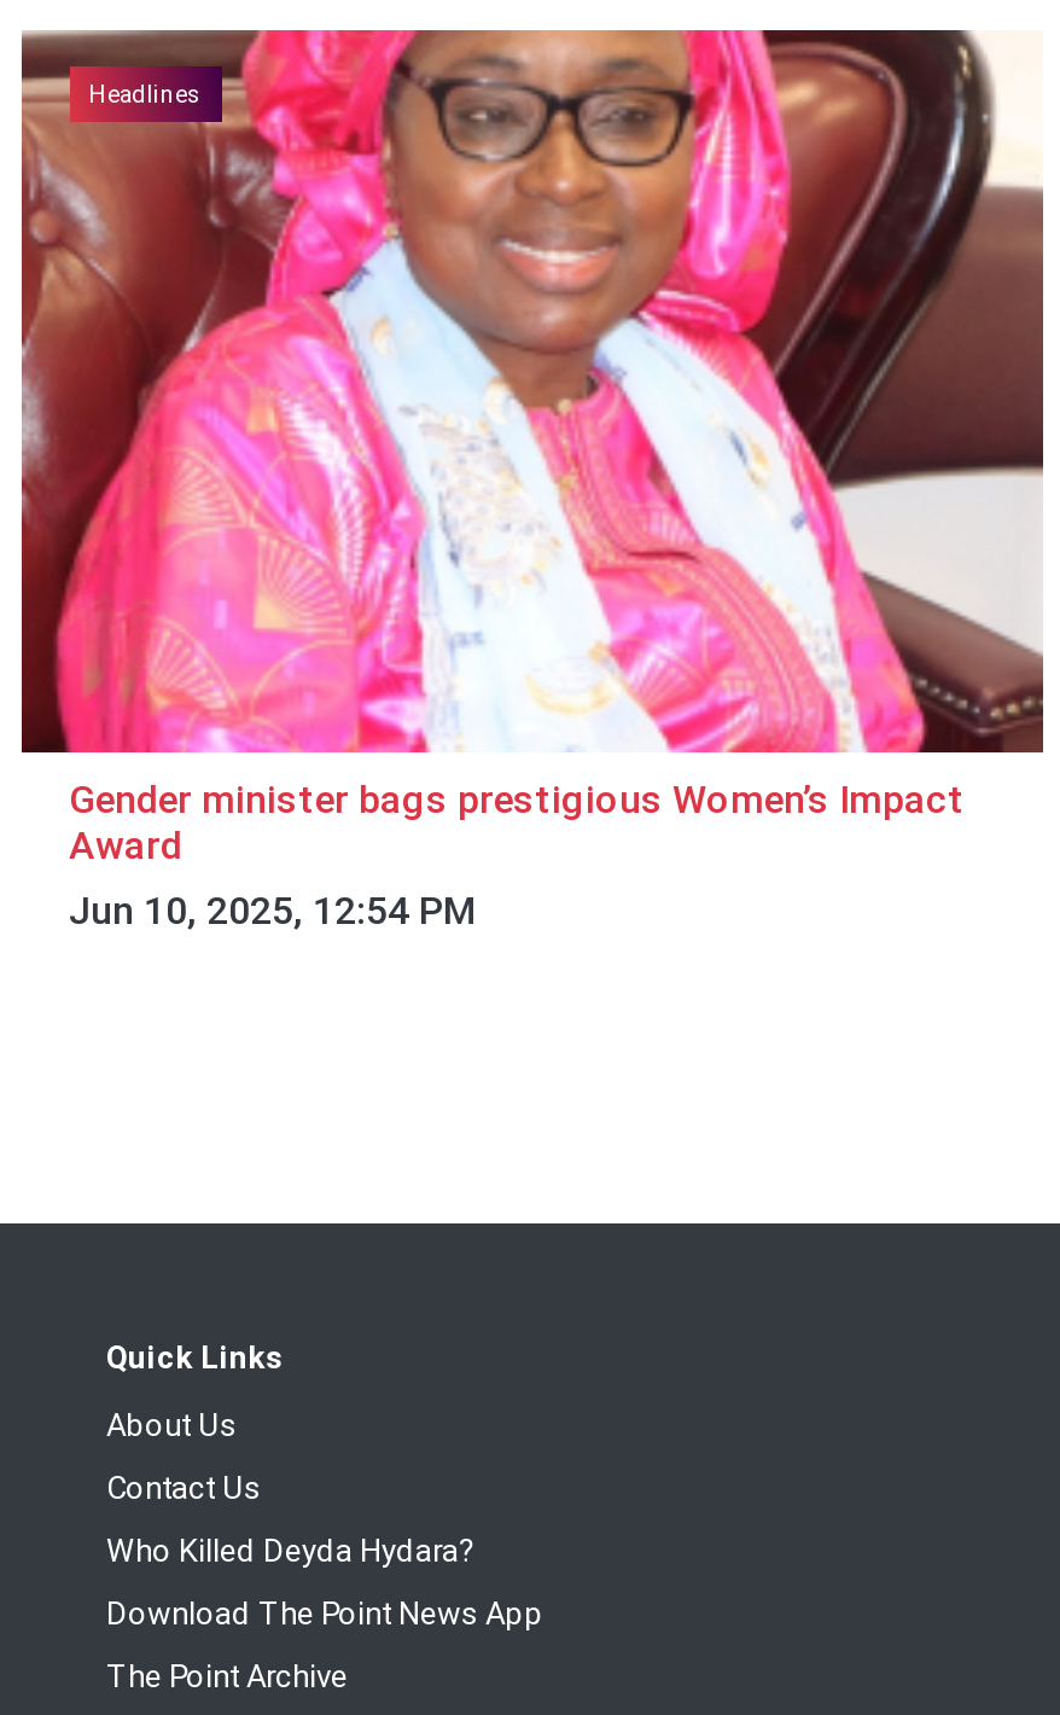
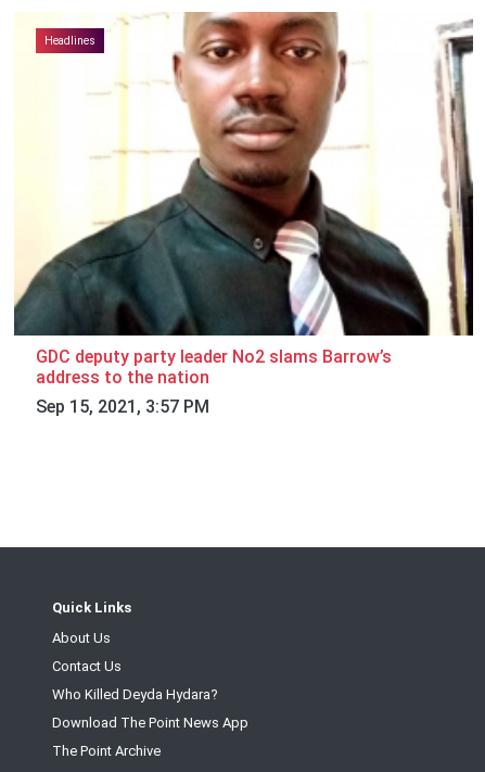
- [image]
- Gender minister bags prestigious Women’s Impact
- Award
- Jun 10, 2025, 12:54 PM
+ [image]
+ GDC deputy party leader No2 slams Barrow’s
+ address to the nation
+ Sep 15, 2021, 3:57 PM
